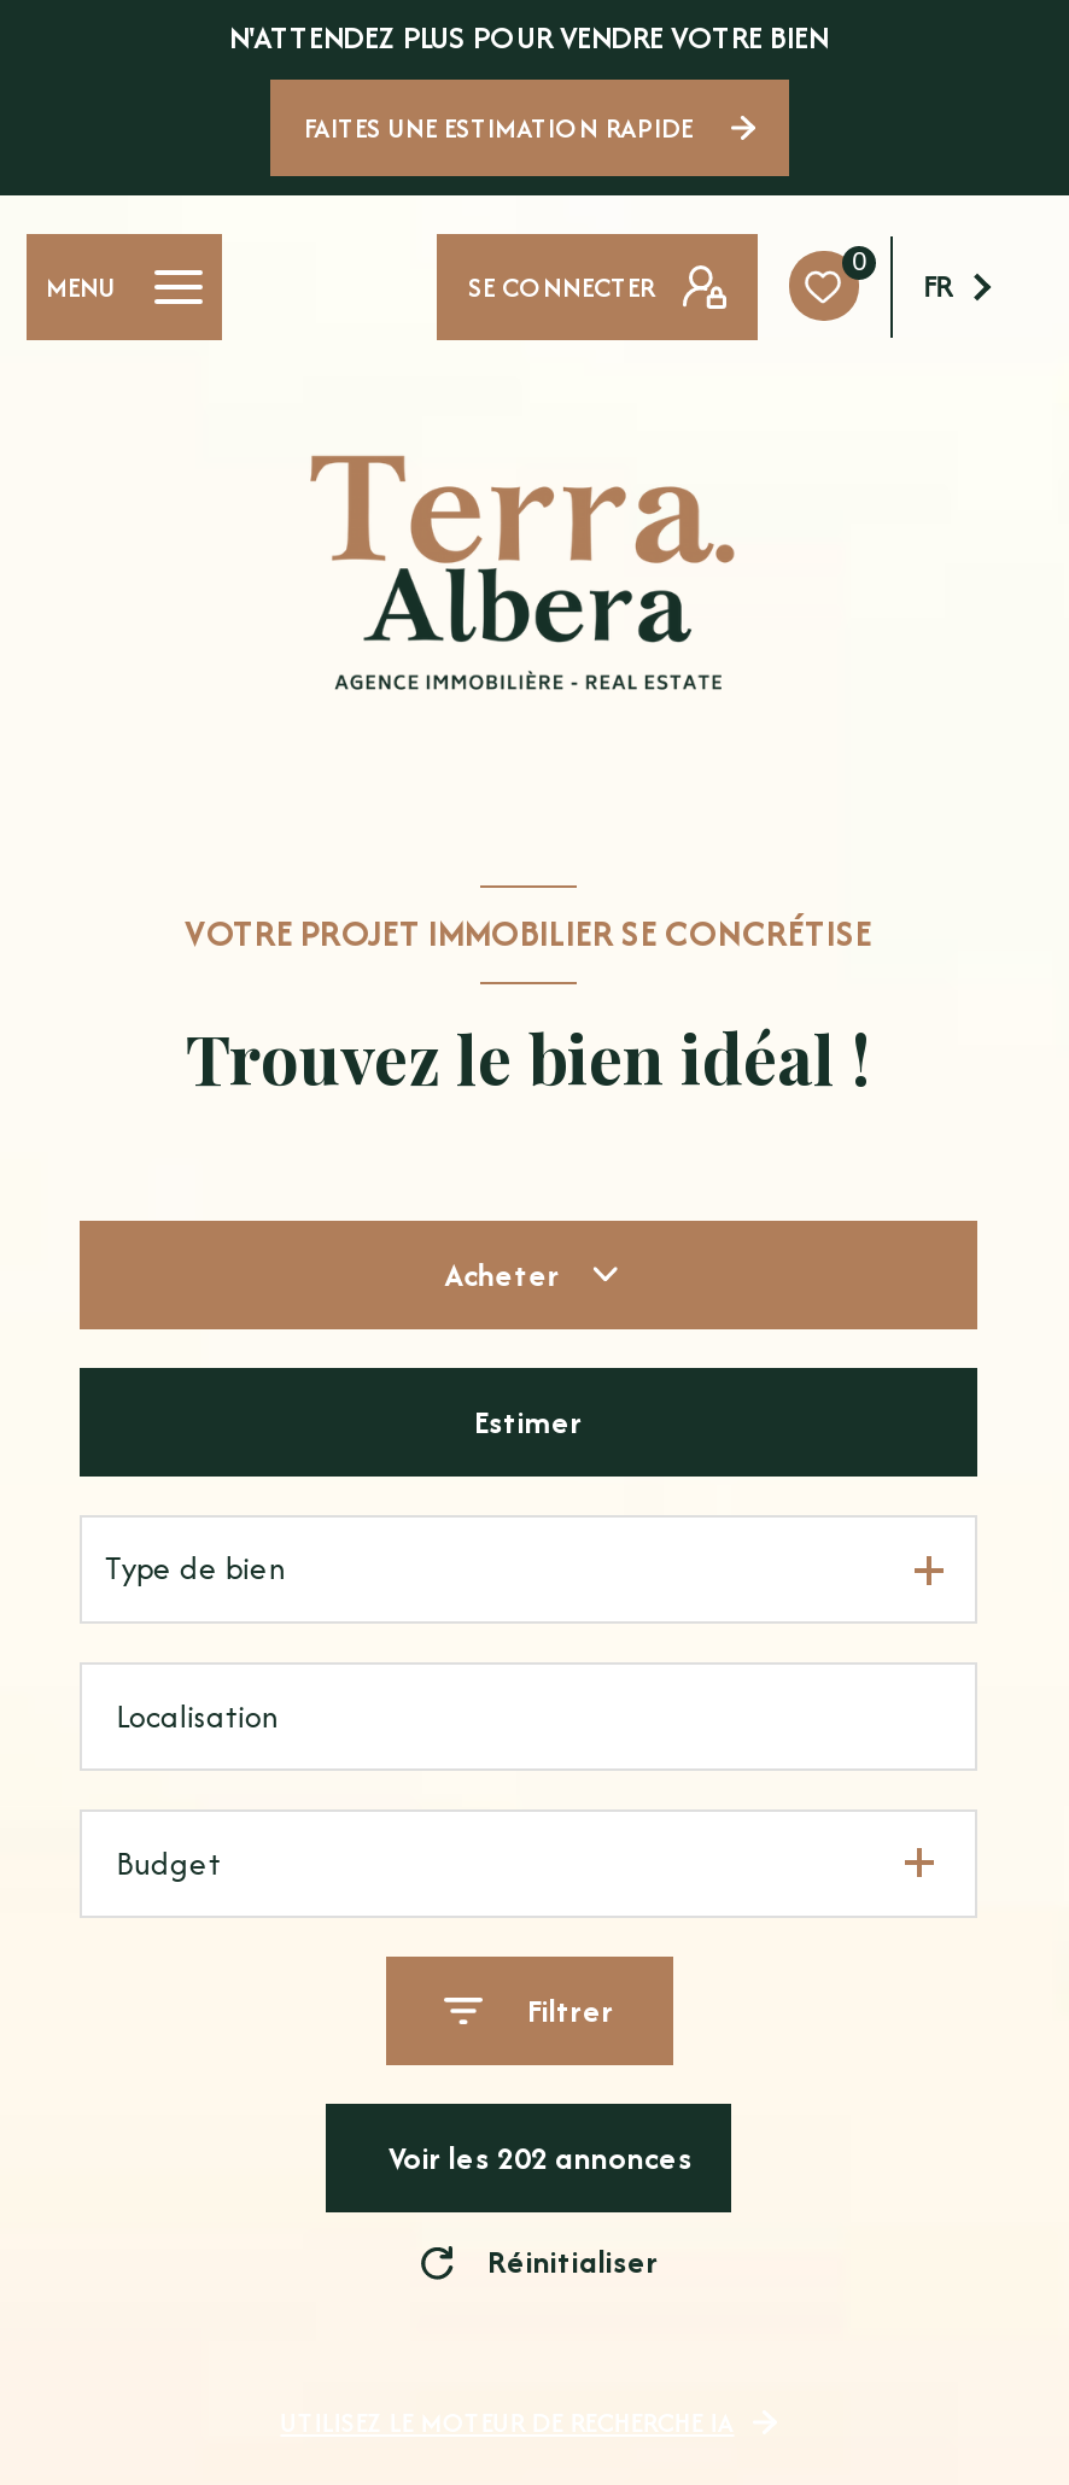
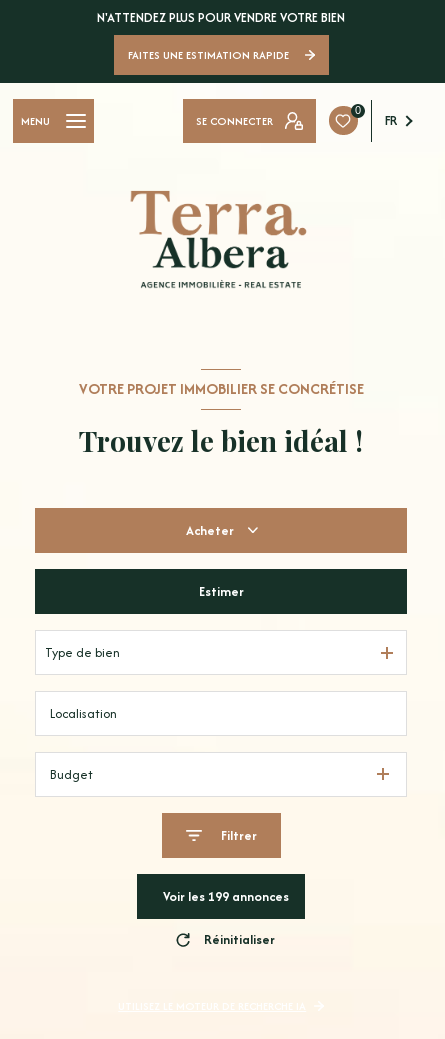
- Voir les 202 annonces
+ Voir les 199 annonces
